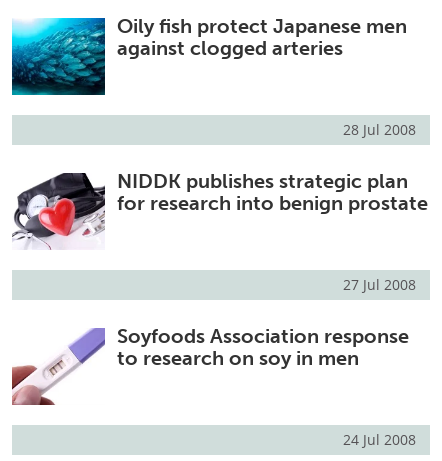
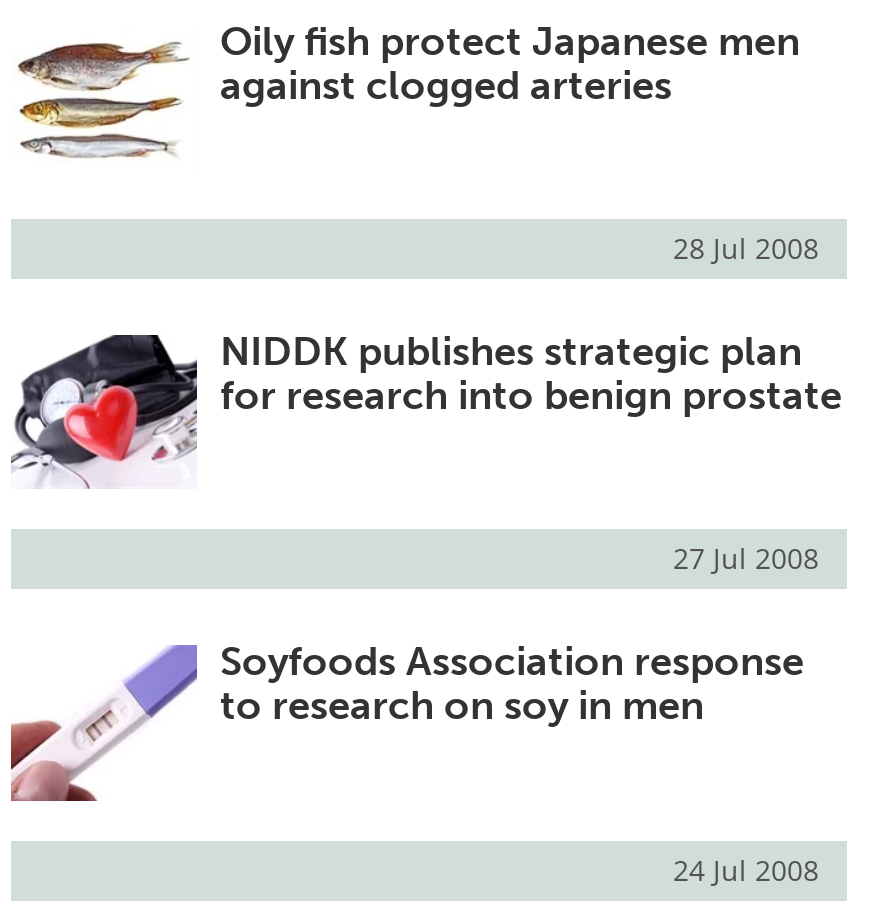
- [image]
+ [image]
